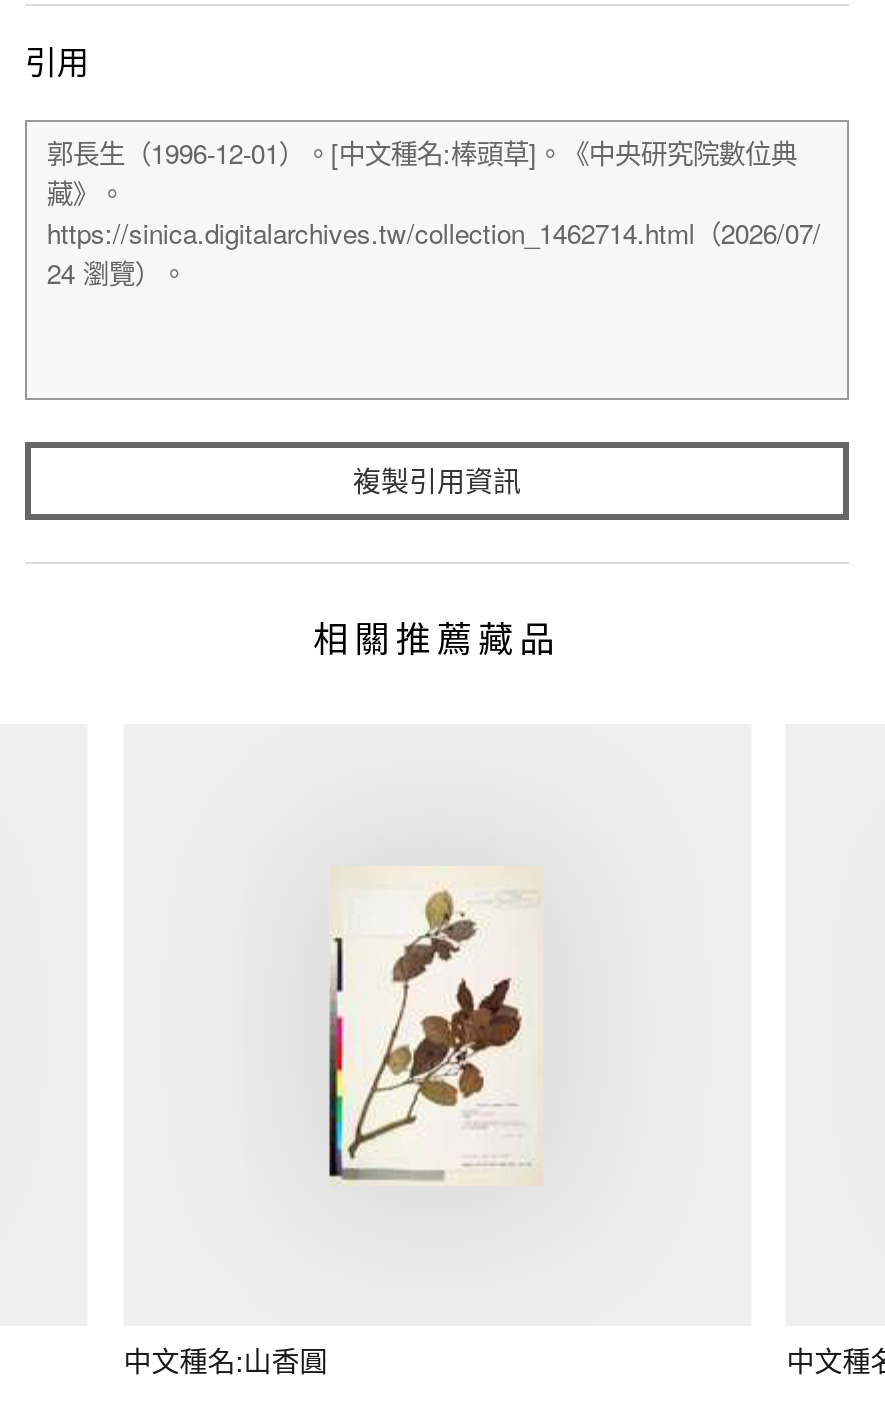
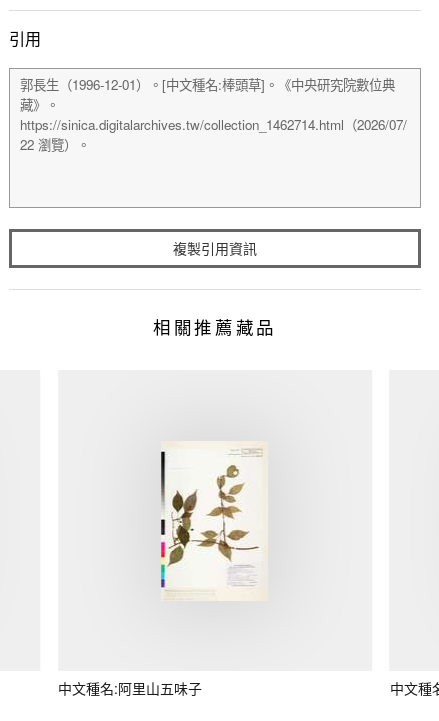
- [image]
+ [image]

- 中文種名:山香圓
+ 中文種名:阿里山五味子
